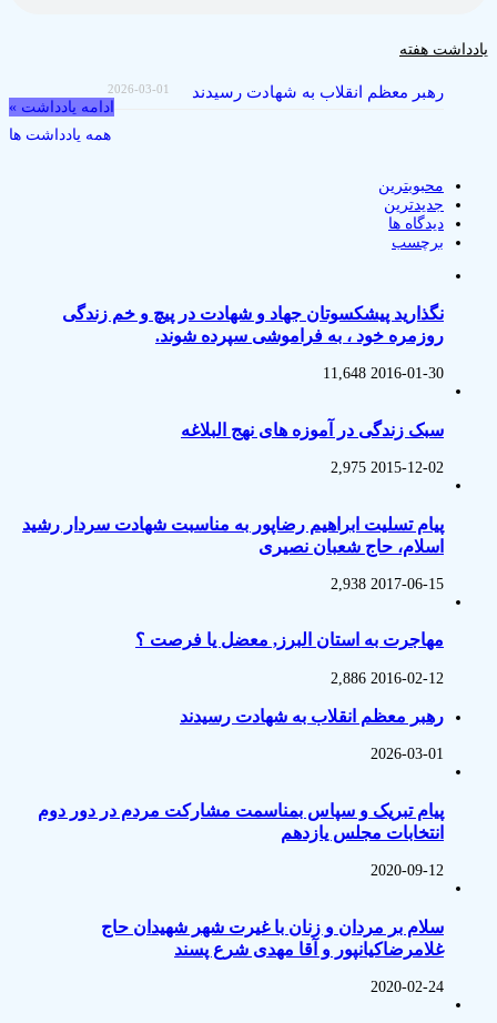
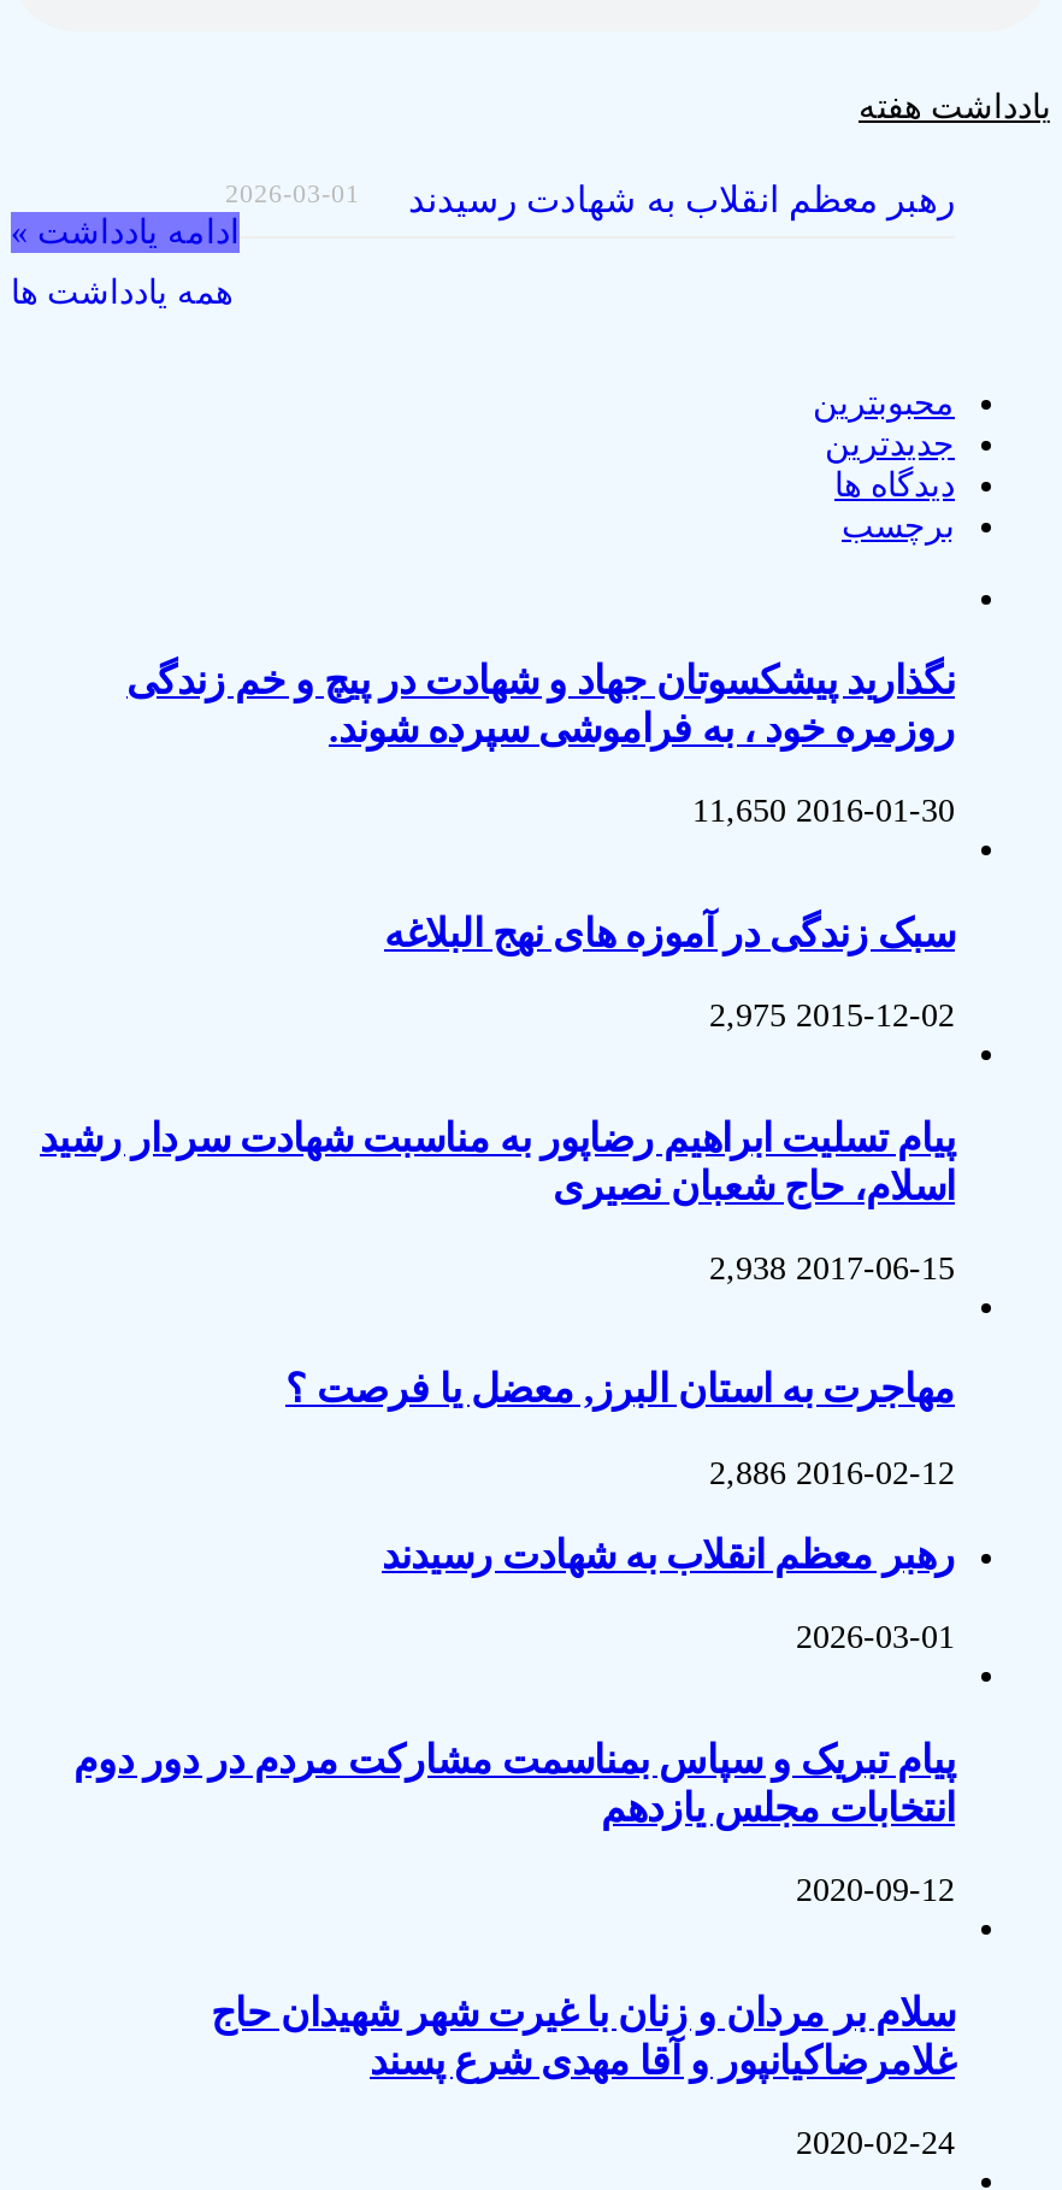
- 11,648 2016-01-30
+ 11,650 2016-01-30
